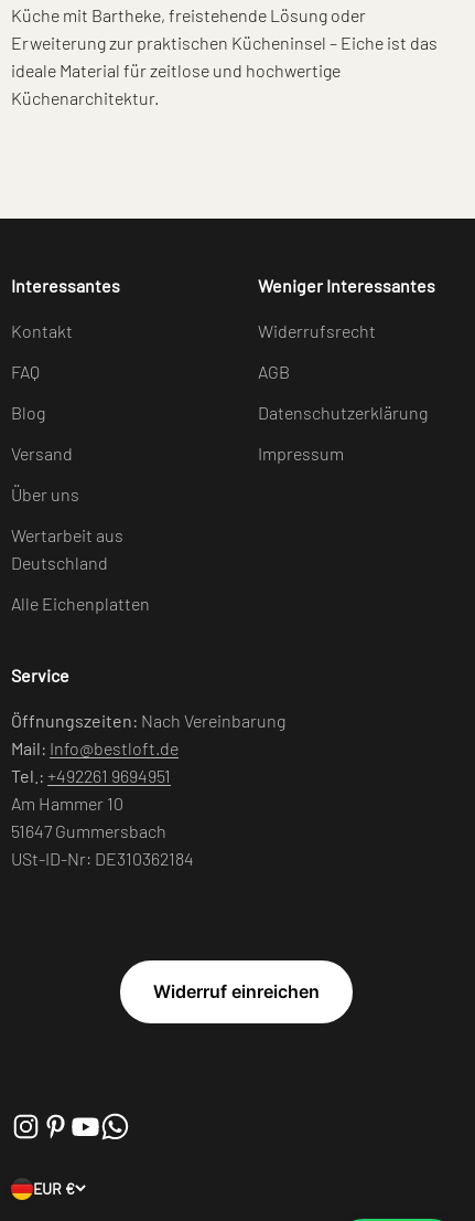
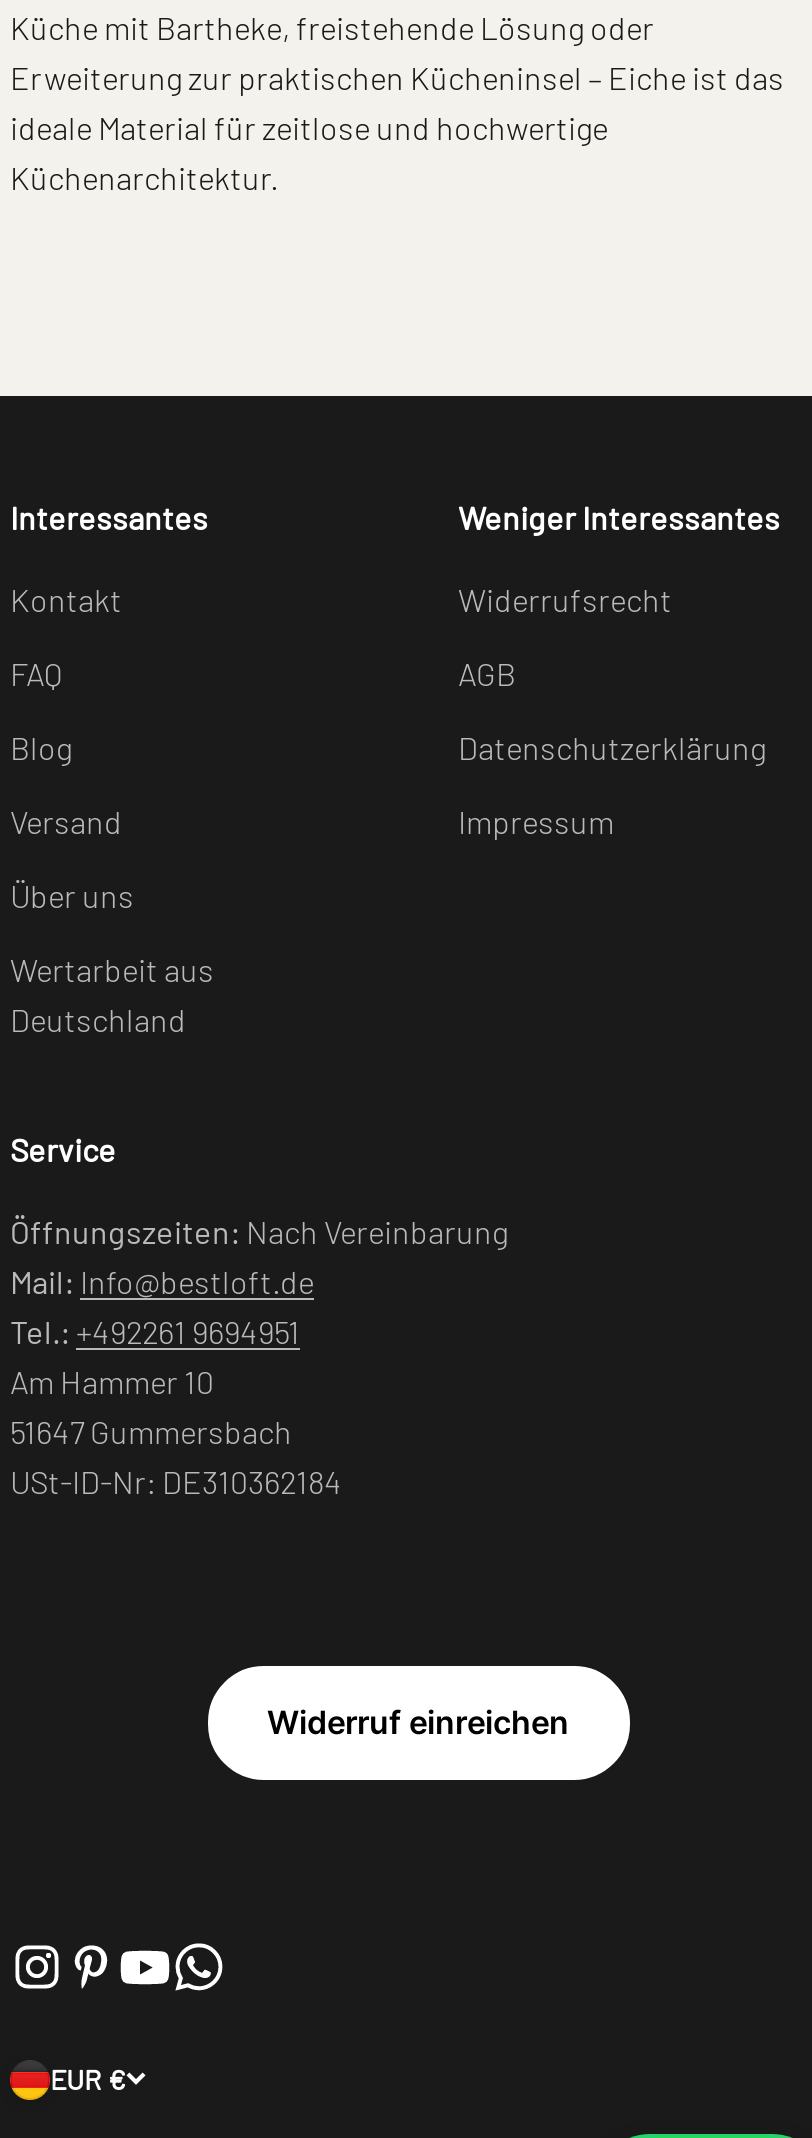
- Alle Eichenplatten
